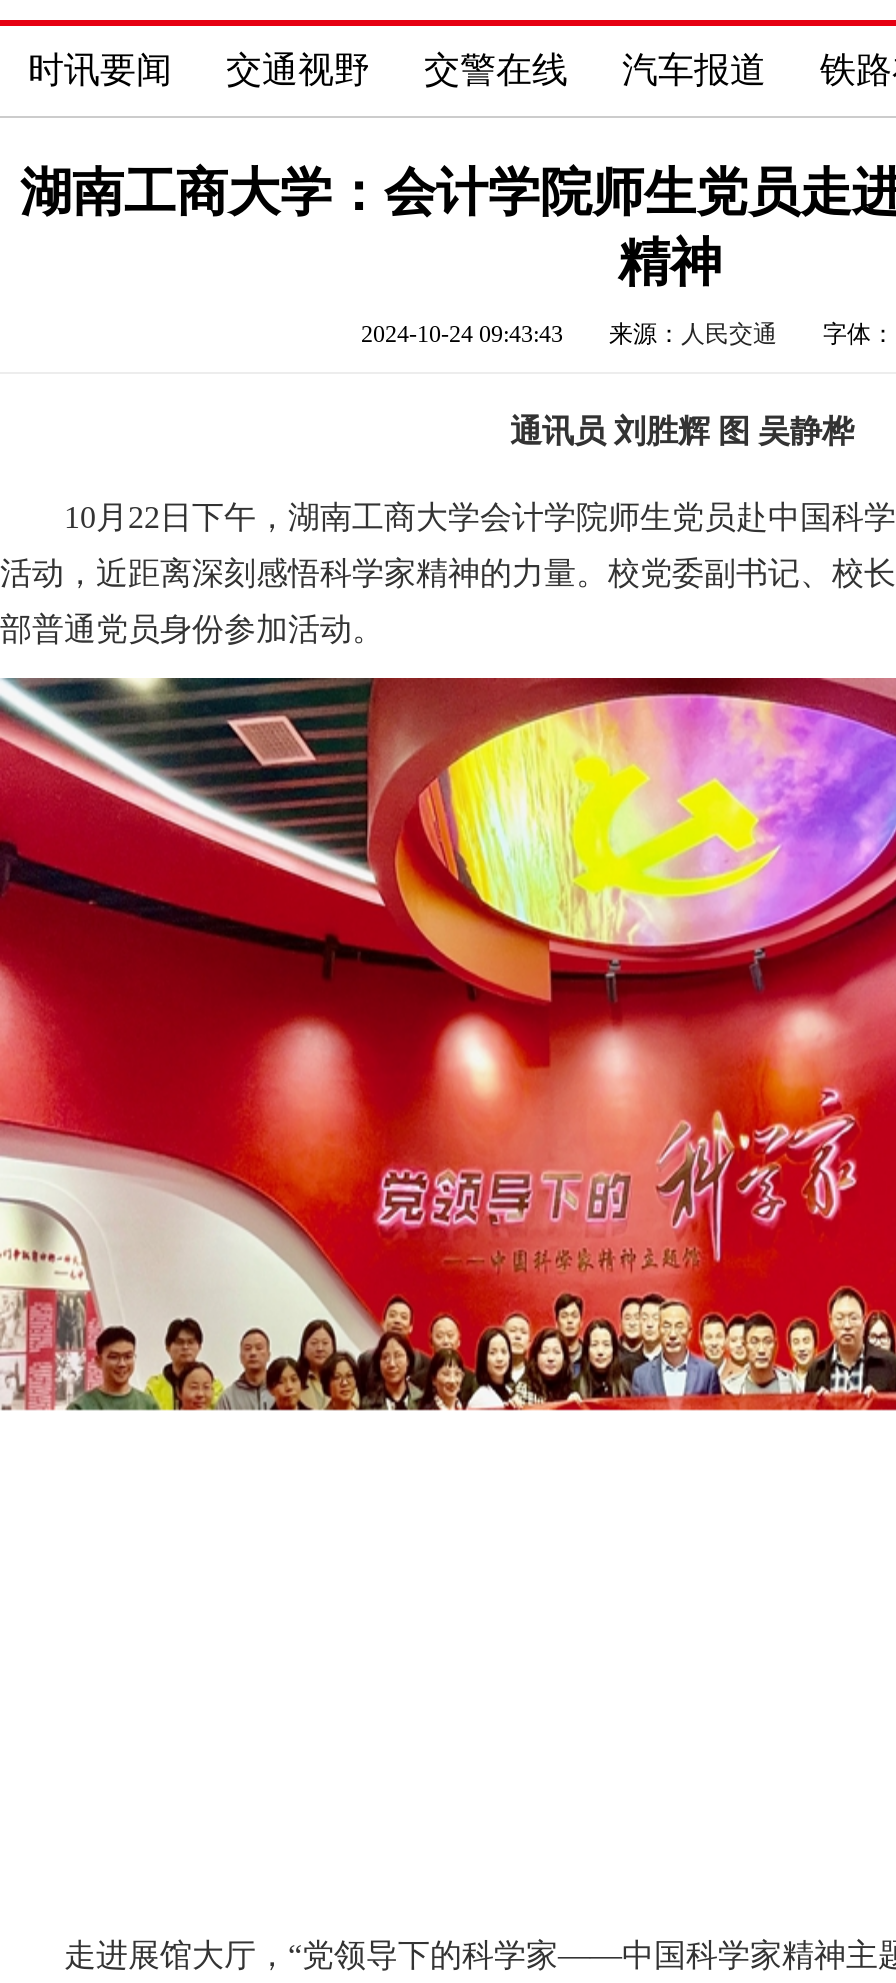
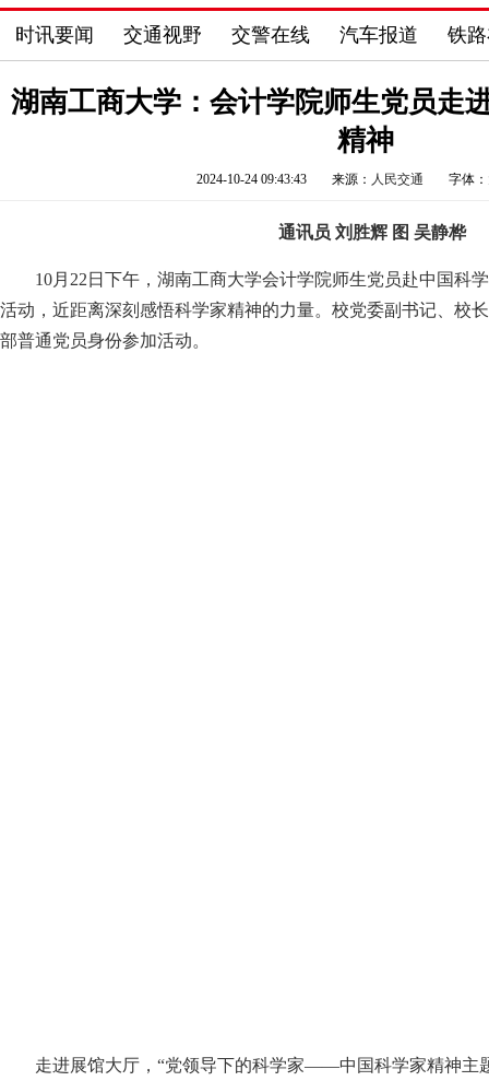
- [image]
